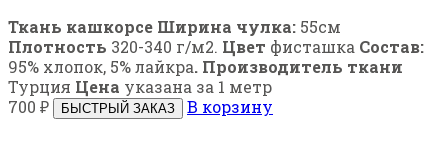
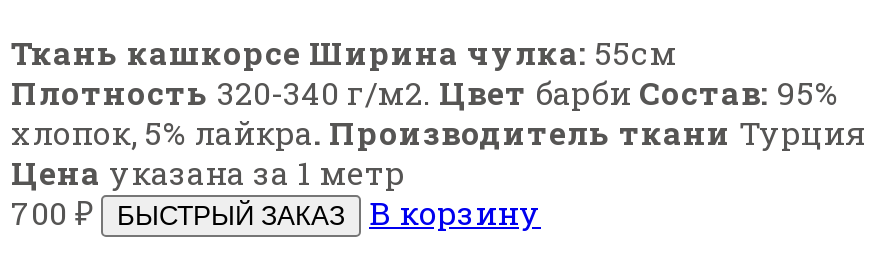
- Плотность 320-340 г/м2. Цвет фисташка Состав:
- 95% хлопок, 5% лайкра. Производитель ткани
- Турция Цена указана за 1 метр
+ Плотность 320-340 г/м2. Цвет барби Состав: 95%
+ хлопок, 5% лайкра. Производитель ткани Турция
+ Цена указана за 1 метр
